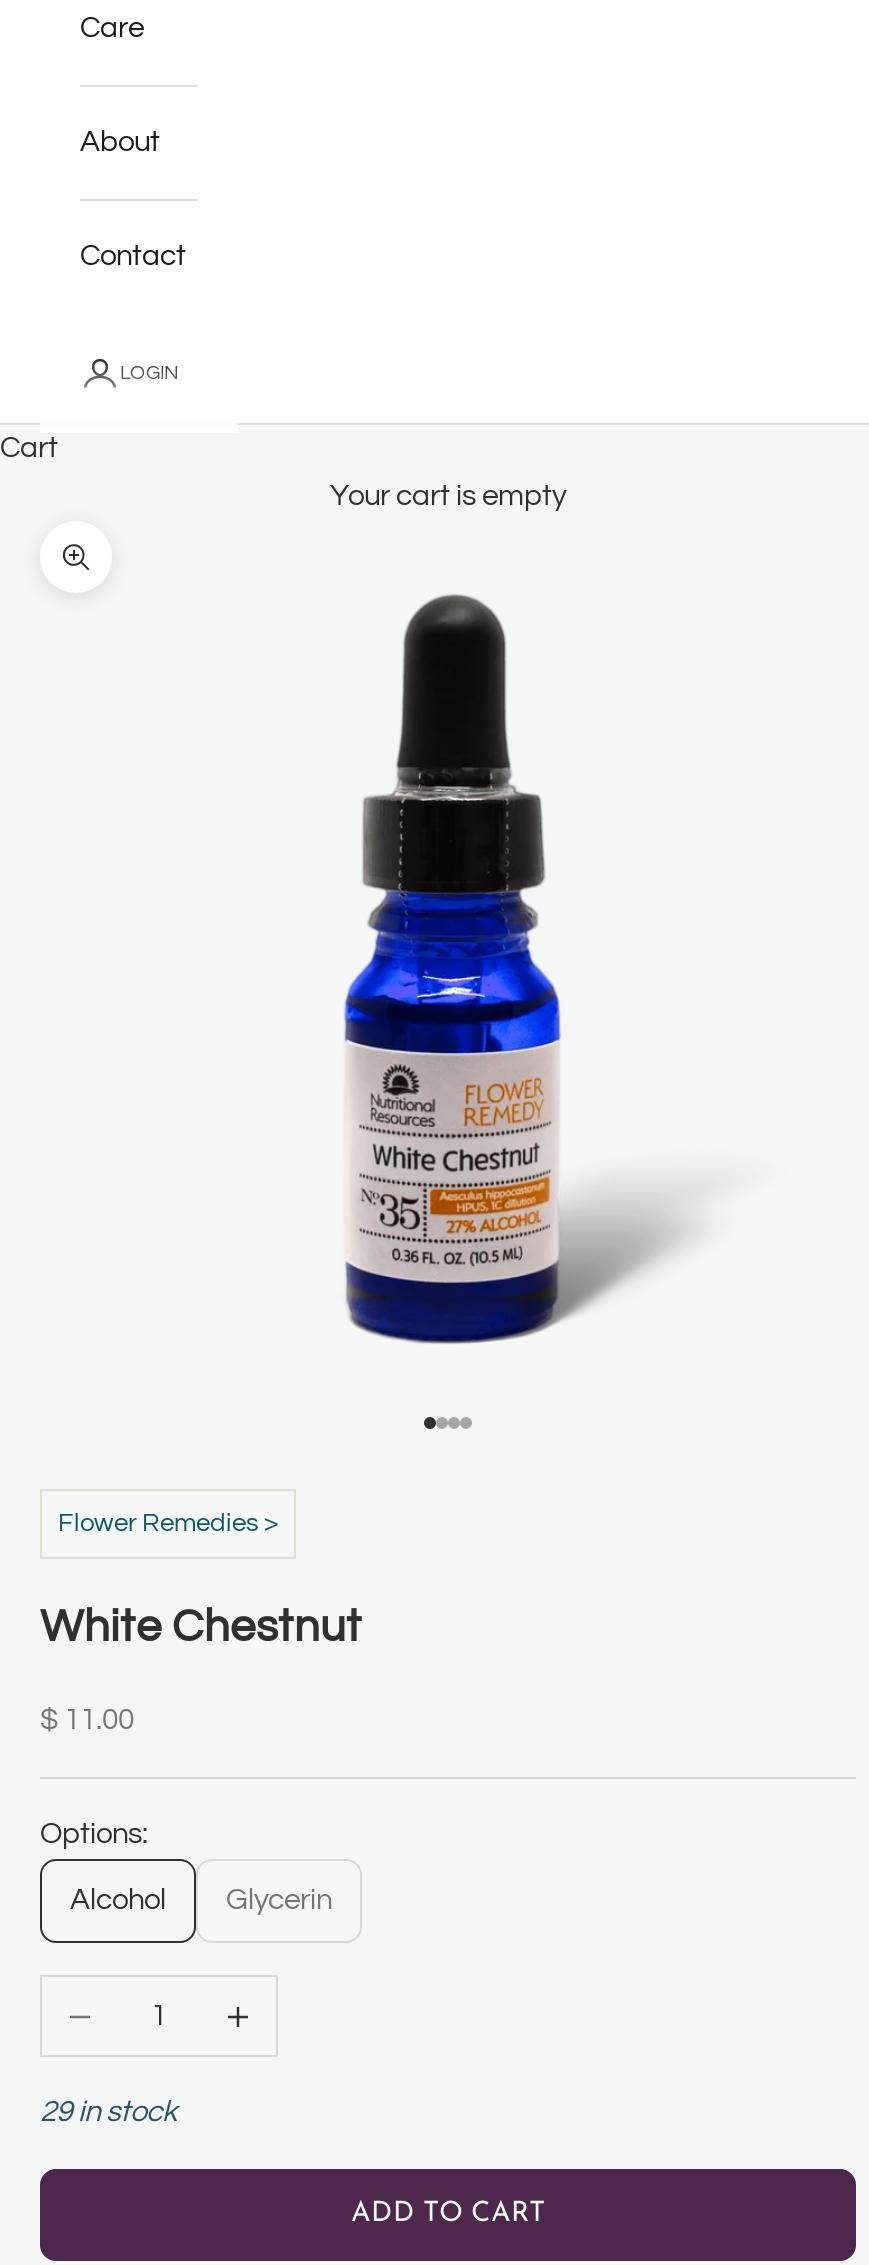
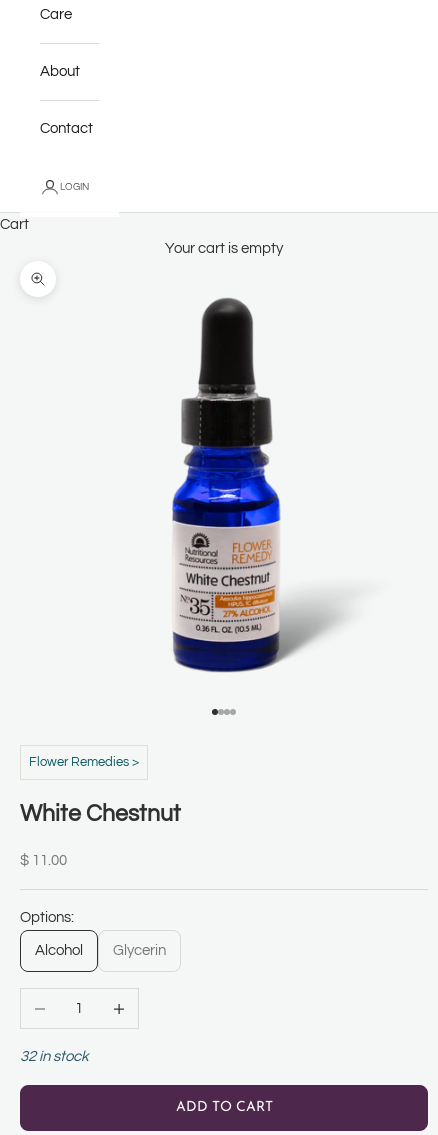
- 29 in stock
+ 32 in stock
